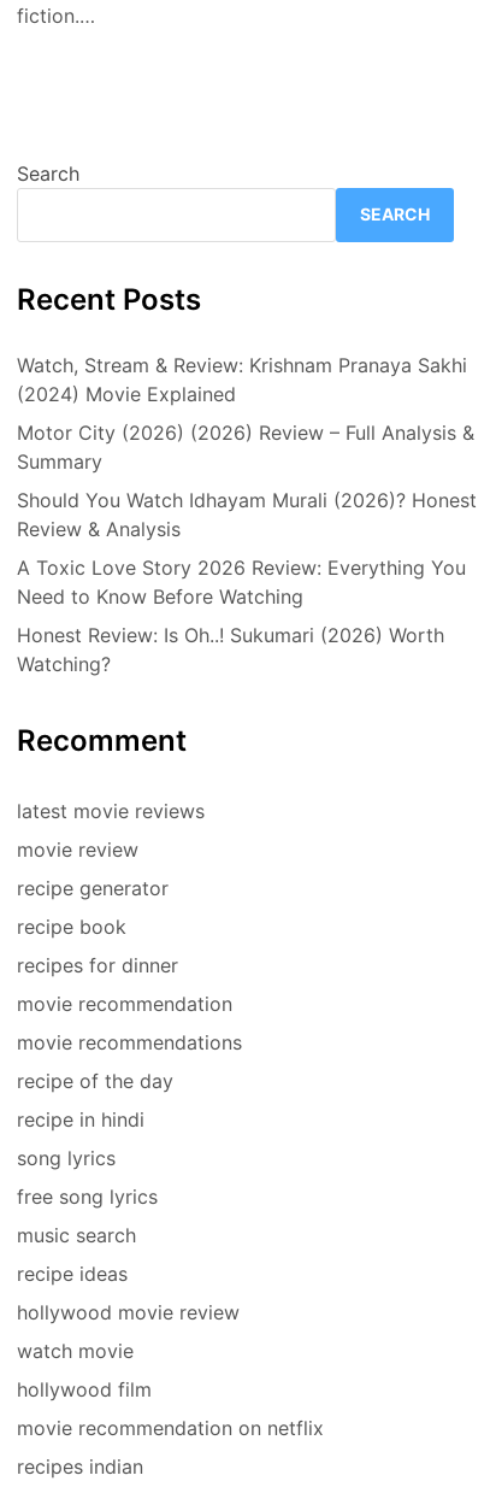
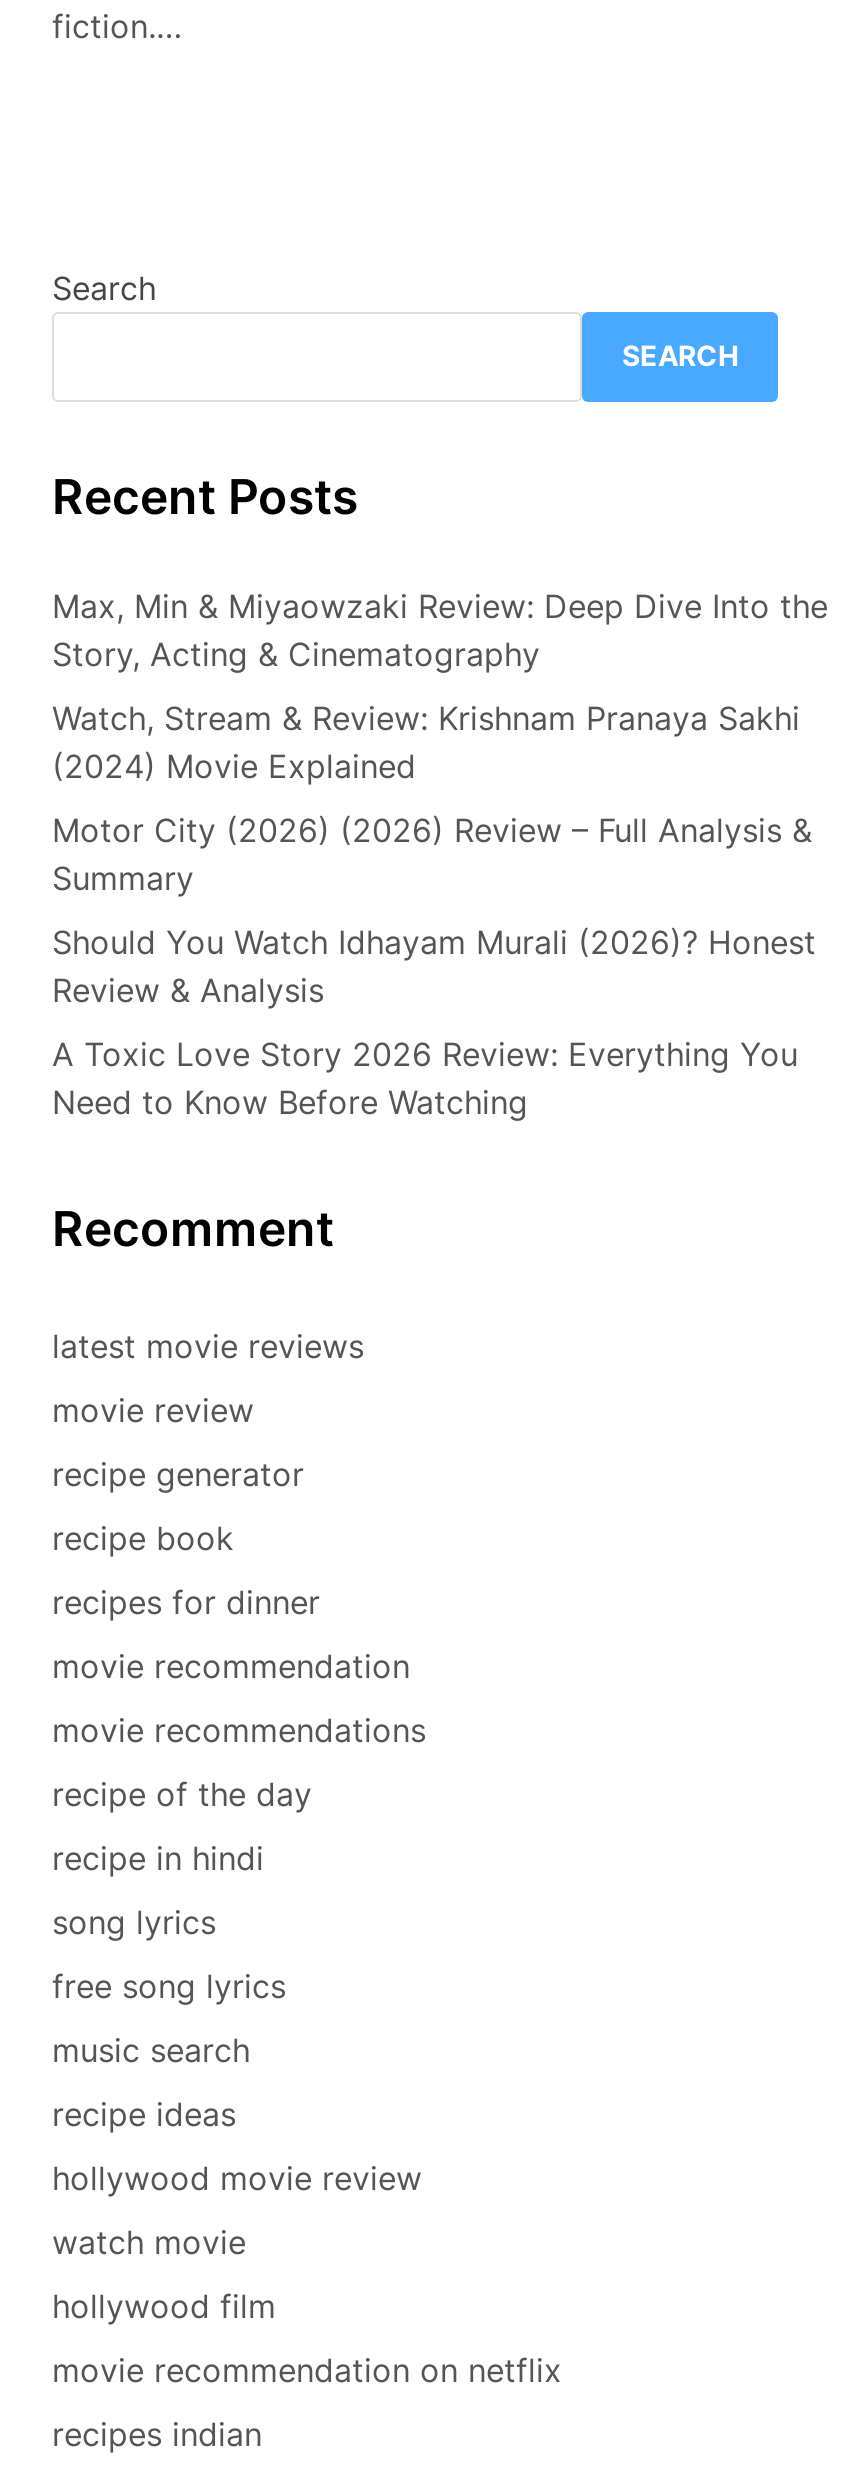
+ Max, Min & Miyaowzaki Review: Deep Dive Into the
+ Story, Acting & Cinematography

moved down: Watch, Stream & Review: Krishnam Pranaya Sakhi | (2024) Movie Explained | Motor City (2026) (2026) Review – Full Analysis & | Summary | Should You Watch Idhayam Murali (2026)? Honest | Review & Analysis | A Toxic Love Story 2026 Review: Everything You | Need to Know Before Watching

- Honest Review: Is Oh..! Sukumari (2026) Worth
- Watching?
